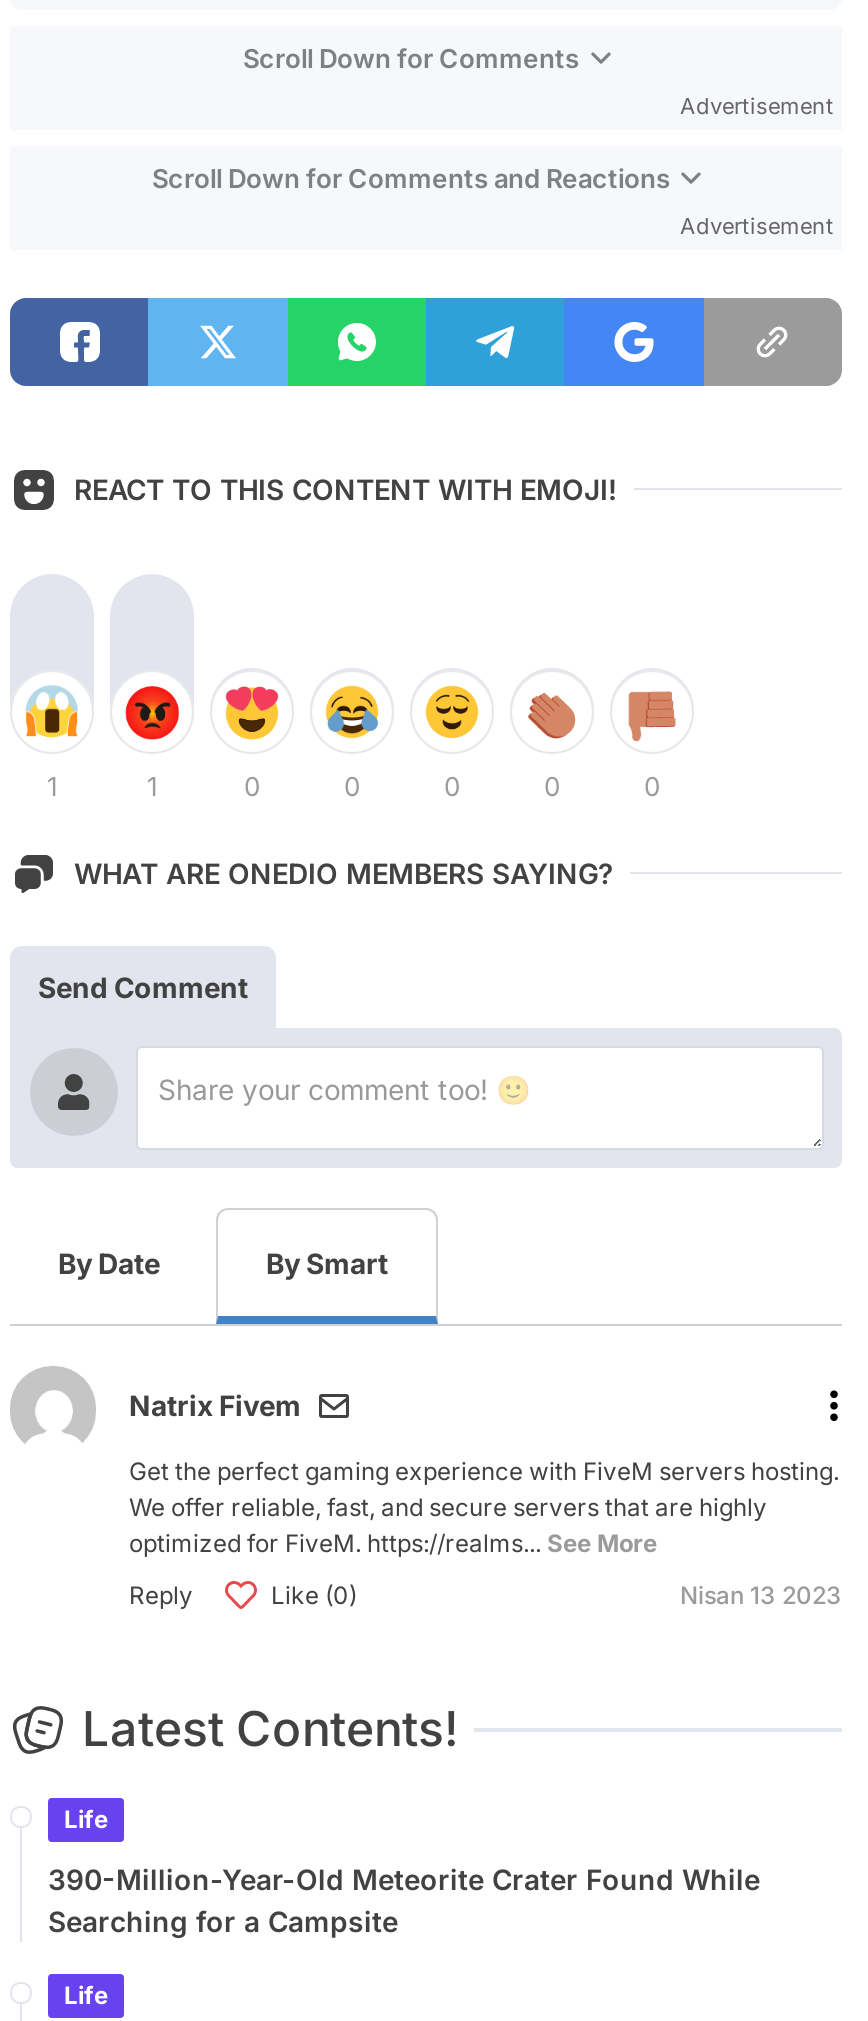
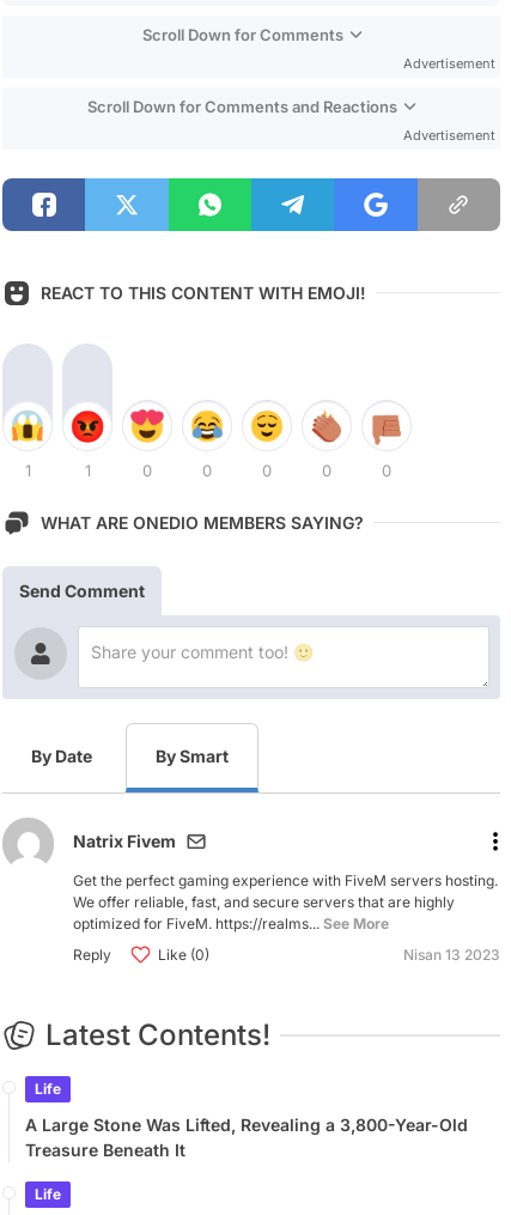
- 390-Million-Year-Old Meteorite Crater Found While
- Searching for a Campsite
+ A Large Stone Was Lifted, Revealing a 3,800-Year-Old
+ Treasure Beneath It
